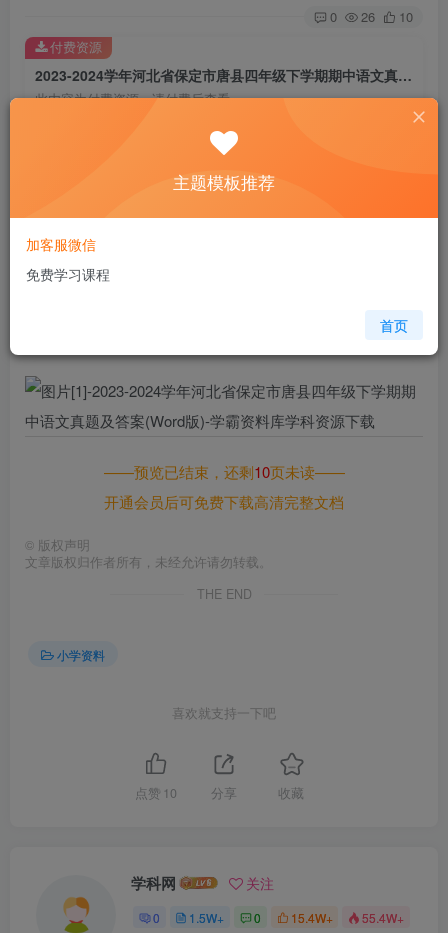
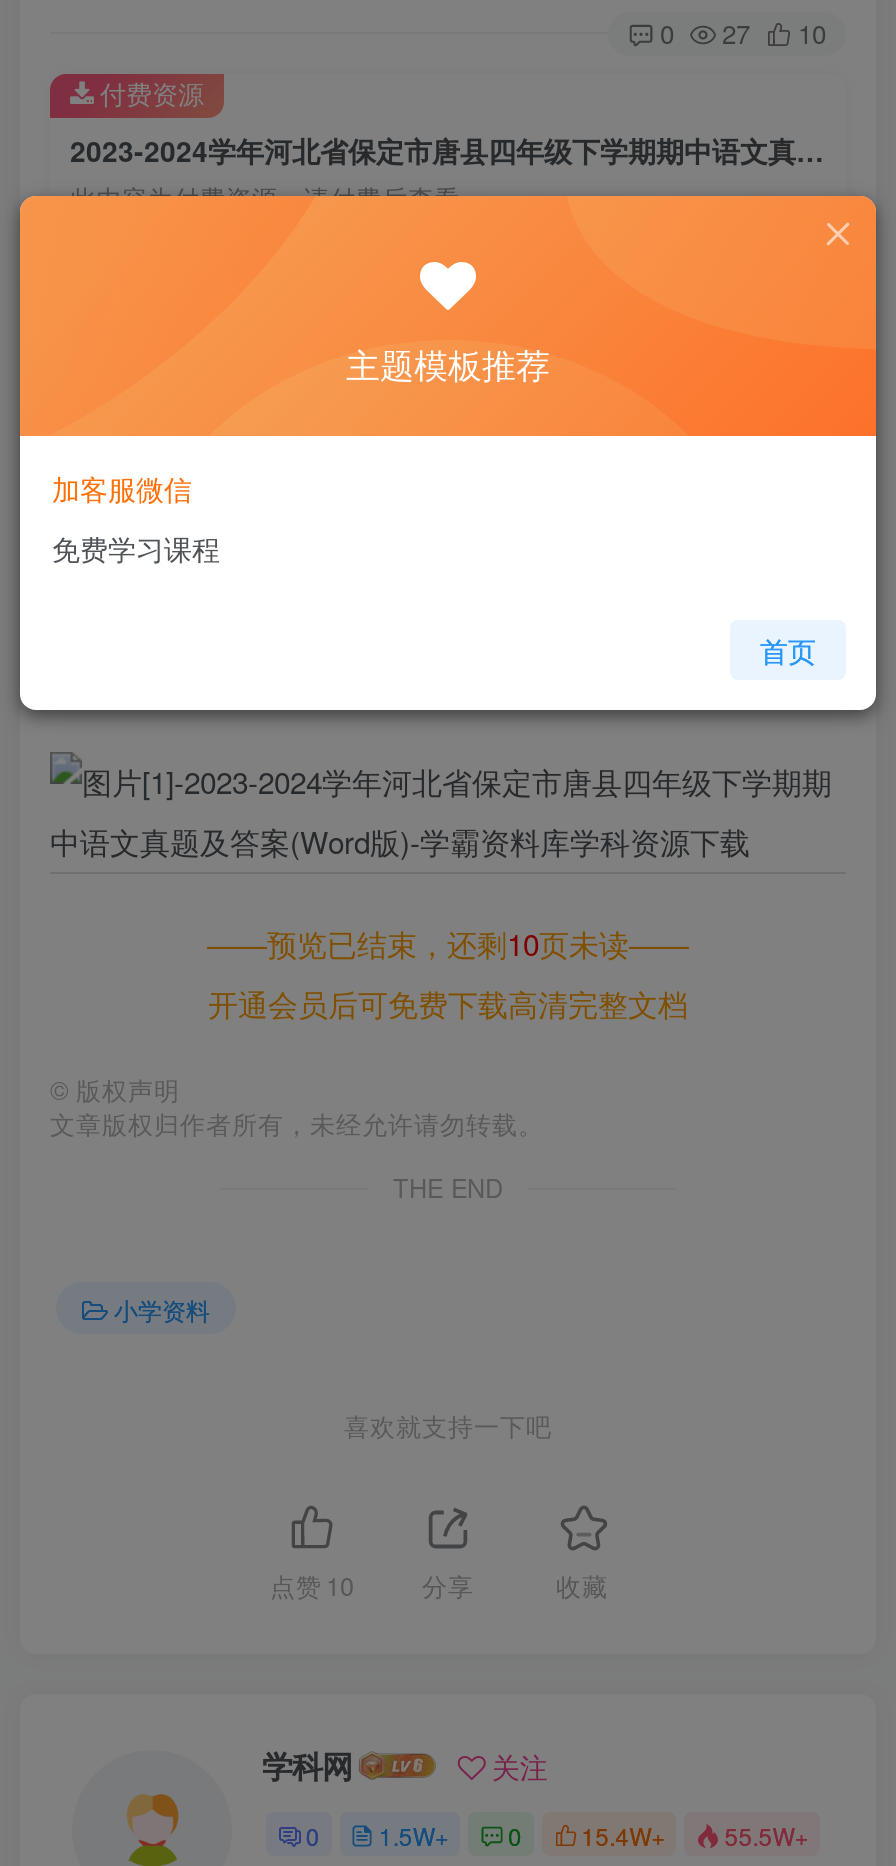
- 0 26 10
+ 0 27 10

- 0 1.5W+ 0 15.4W+ 55.4W+
+ 0 1.5W+ 0 15.4W+ 55.5W+
